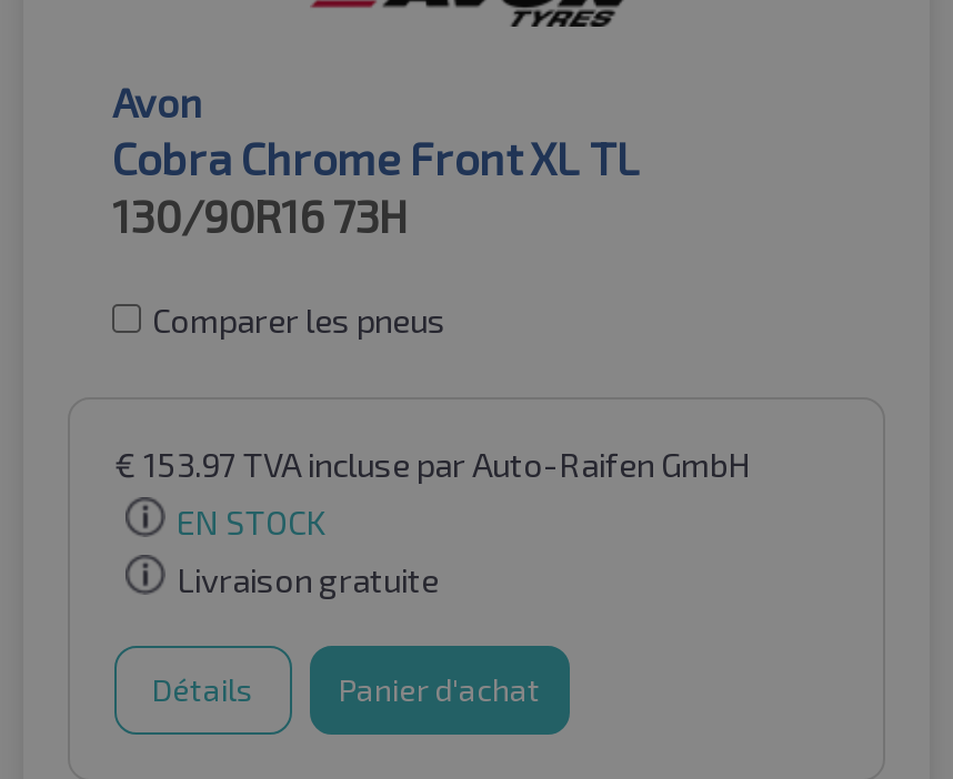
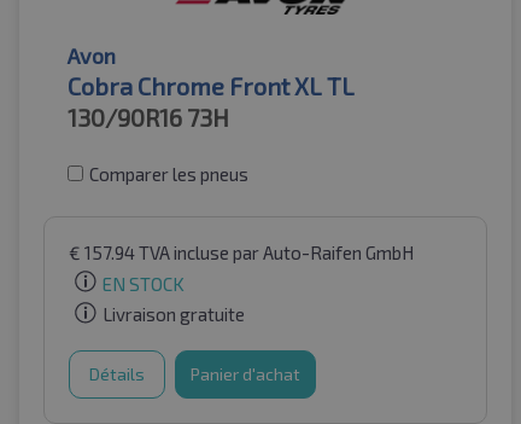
- € 153.97 TVA incluse par Auto-Raifen GmbH
+ € 157.94 TVA incluse par Auto-Raifen GmbH
